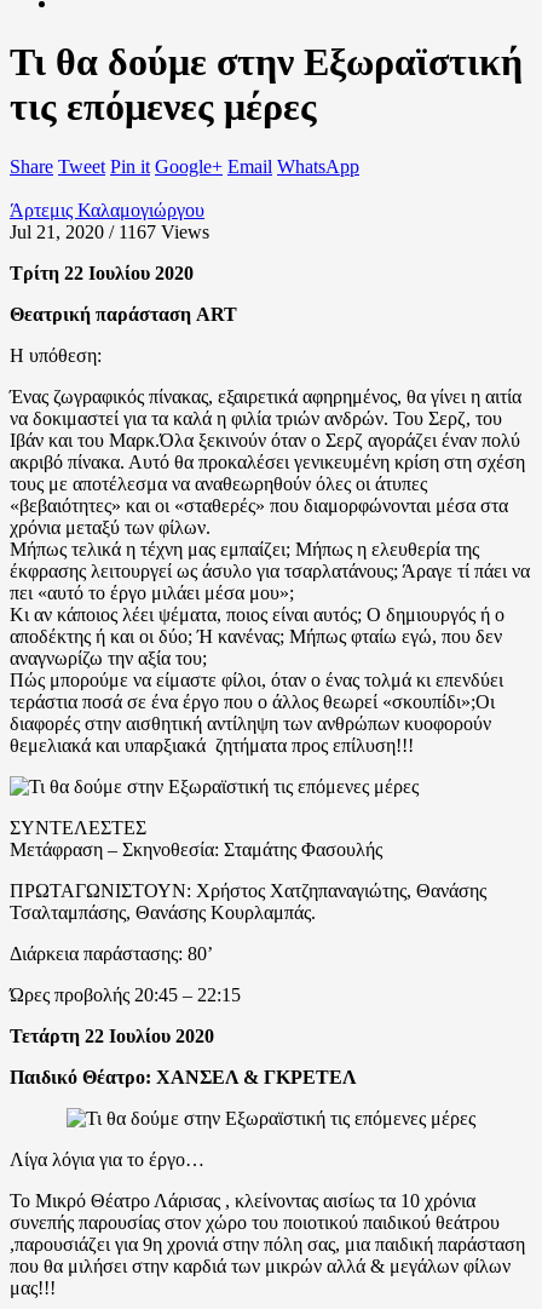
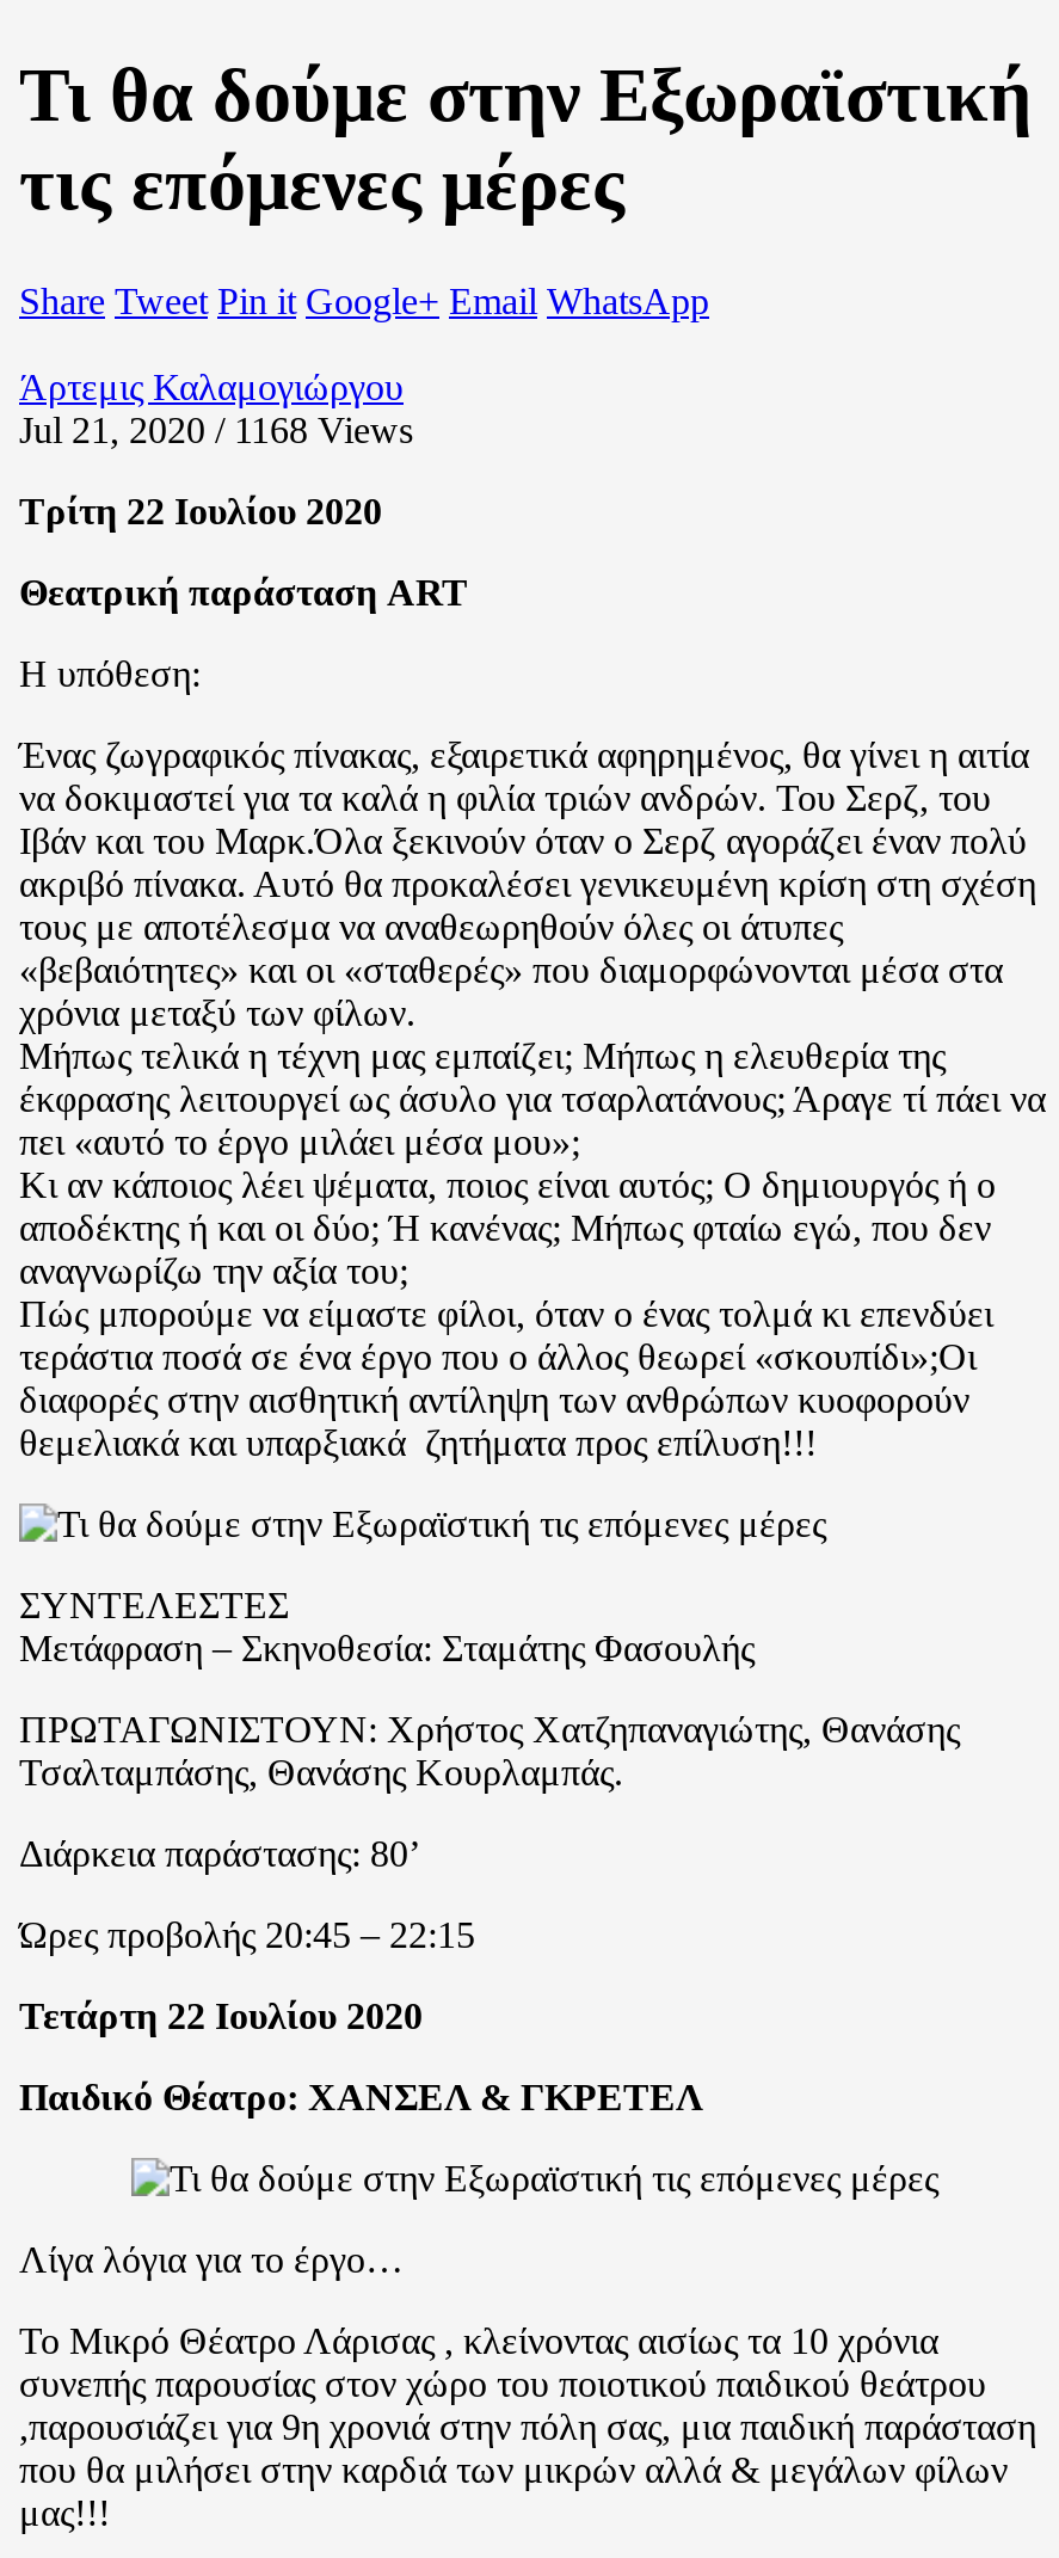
- Jul 21, 2020 / 1167 Views
+ Jul 21, 2020 / 1168 Views
